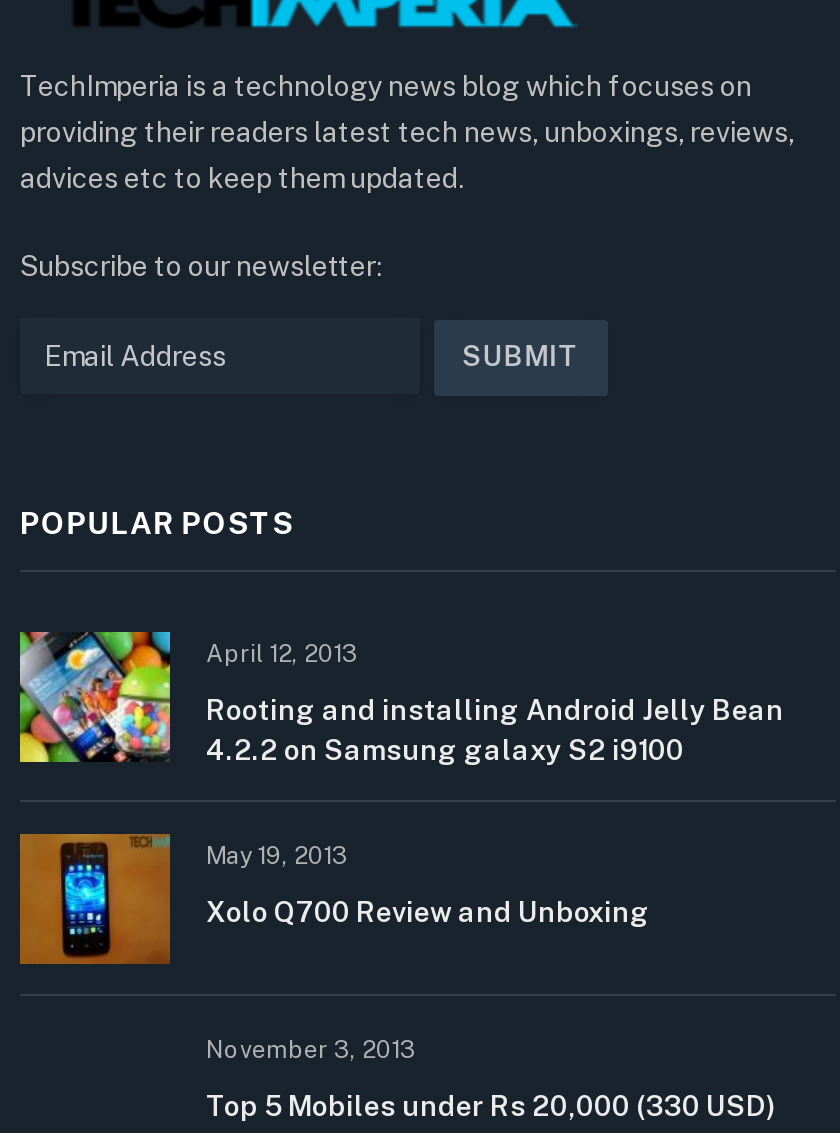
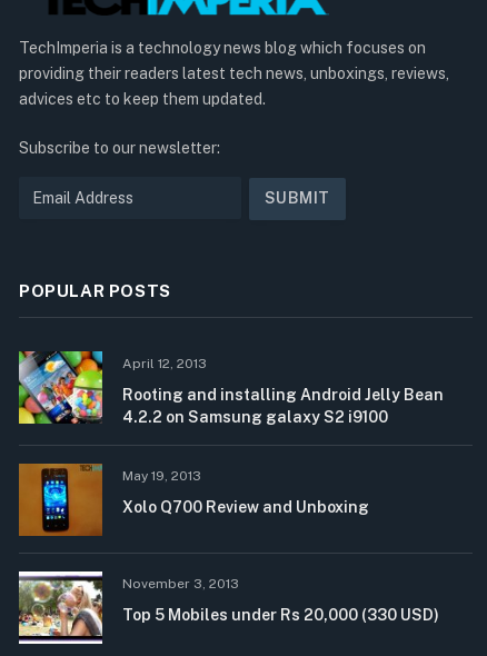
+ [image]
